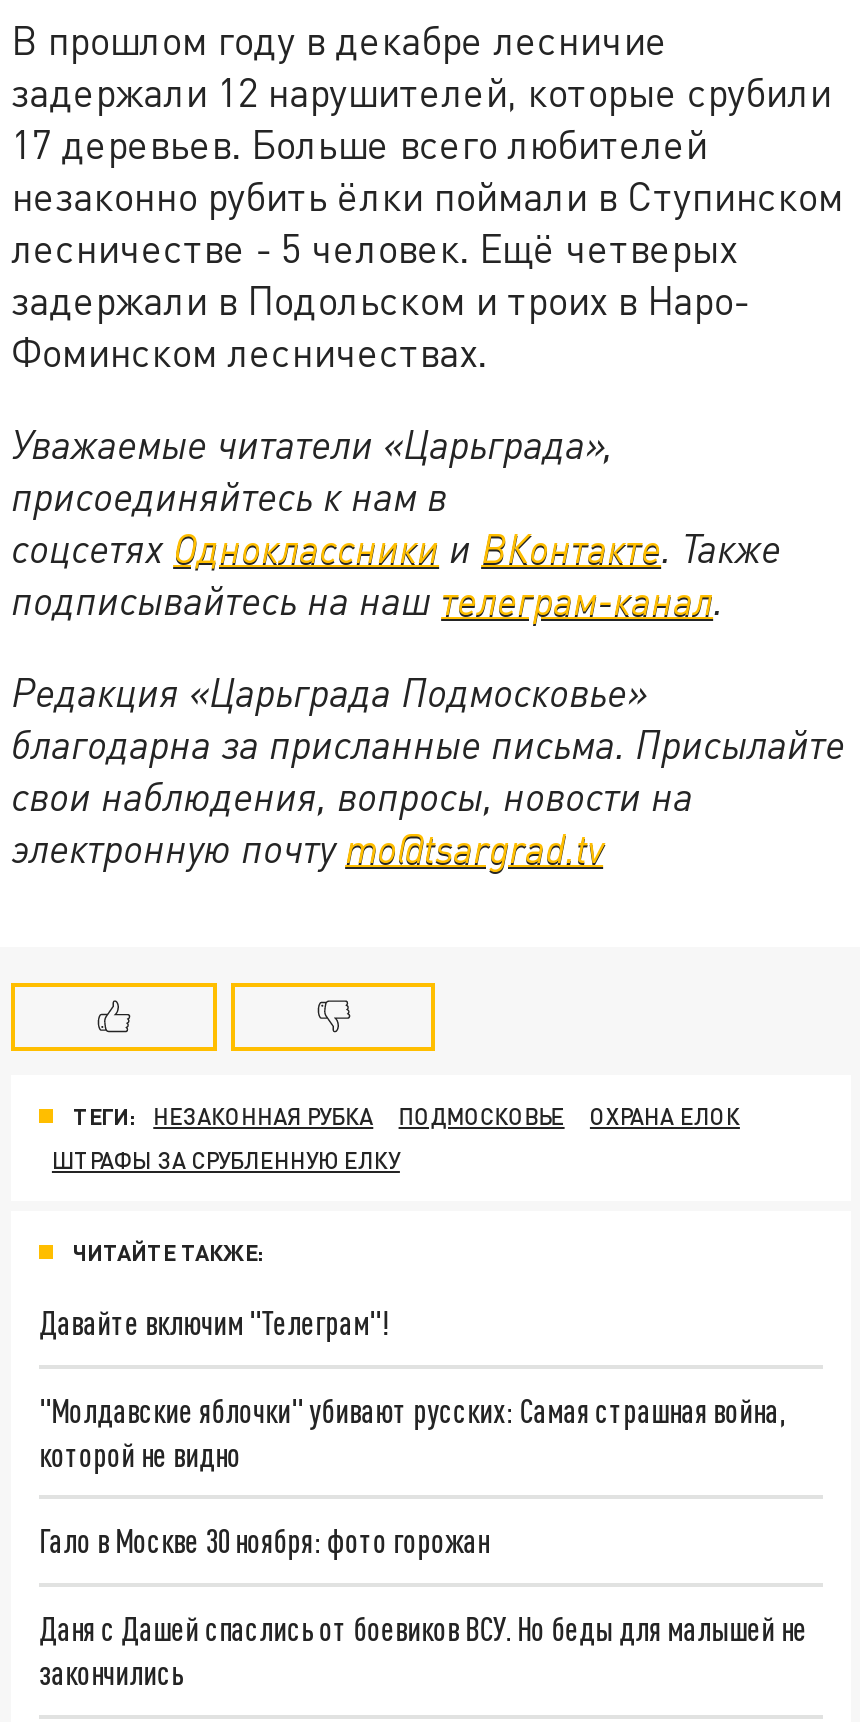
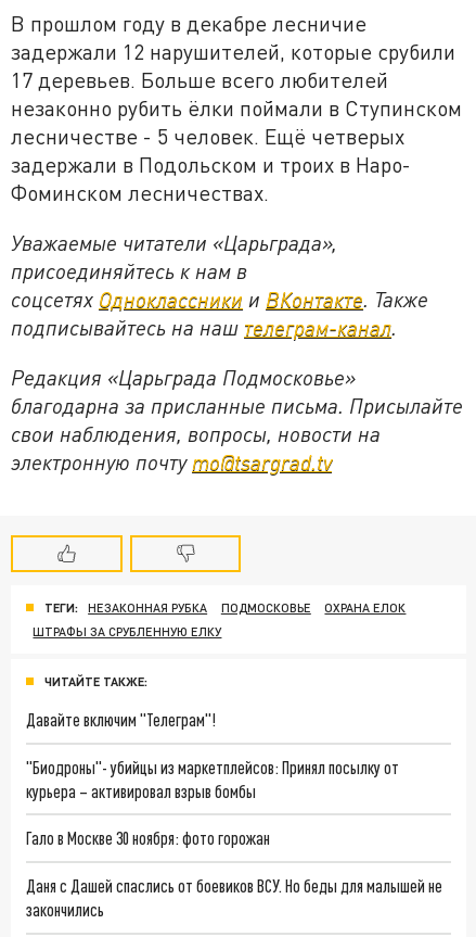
- "Молдавские яблочки" убивают русских: Самая страшная война,
- которой не видно
+ "Биодроны"- убийцы из маркетплейсов: Принял посылку от
+ курьера – активировал взрыв бомбы
